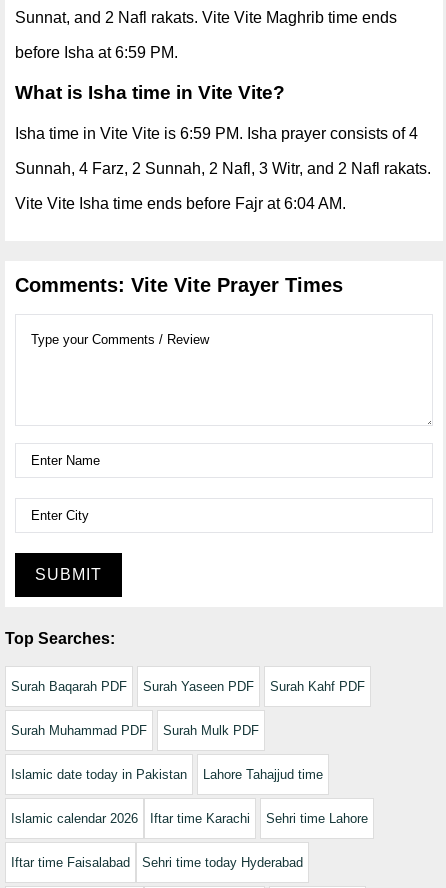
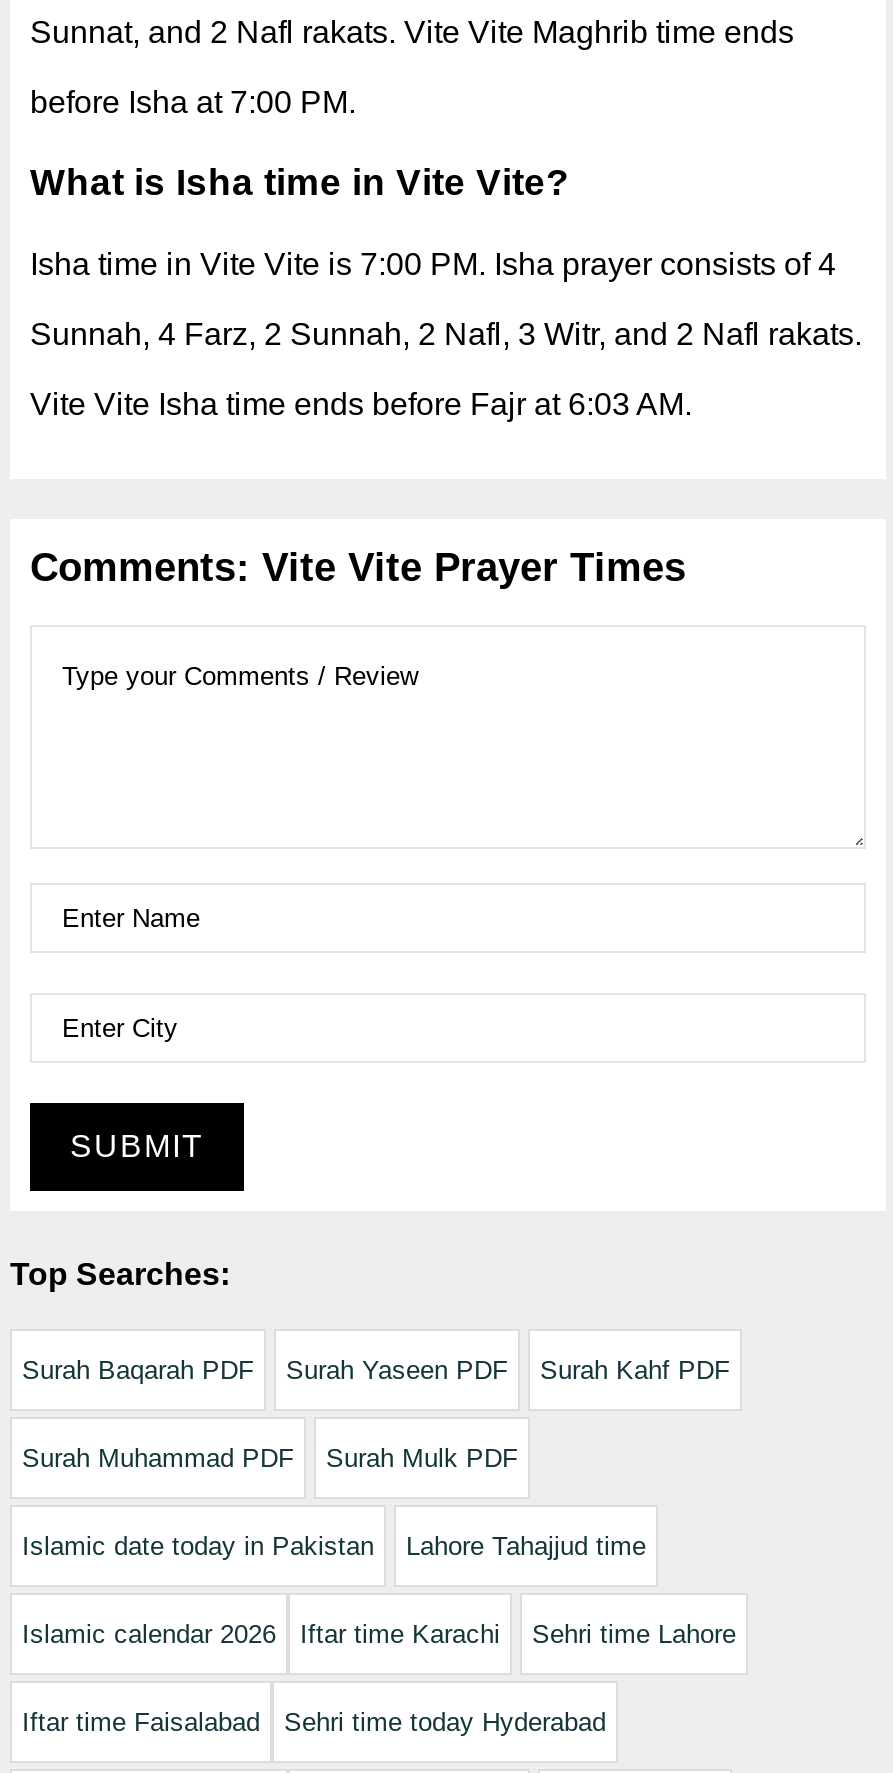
- before Isha at 6:59 PM.
+ before Isha at 7:00 PM.

- Isha time in Vite Vite is 6:59 PM. Isha prayer consists of 4
+ Isha time in Vite Vite is 7:00 PM. Isha prayer consists of 4

- Vite Vite Isha time ends before Fajr at 6:04 AM.
+ Vite Vite Isha time ends before Fajr at 6:03 AM.
